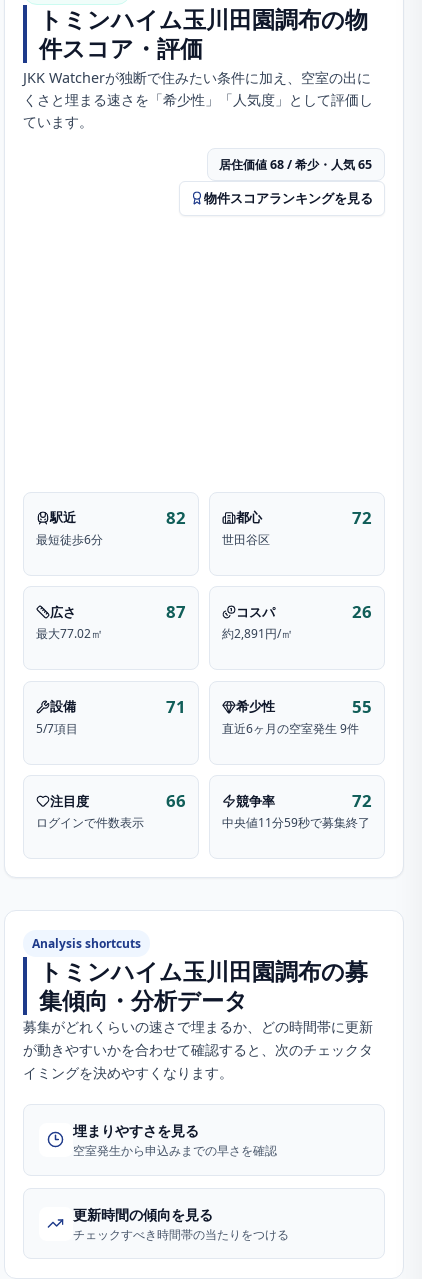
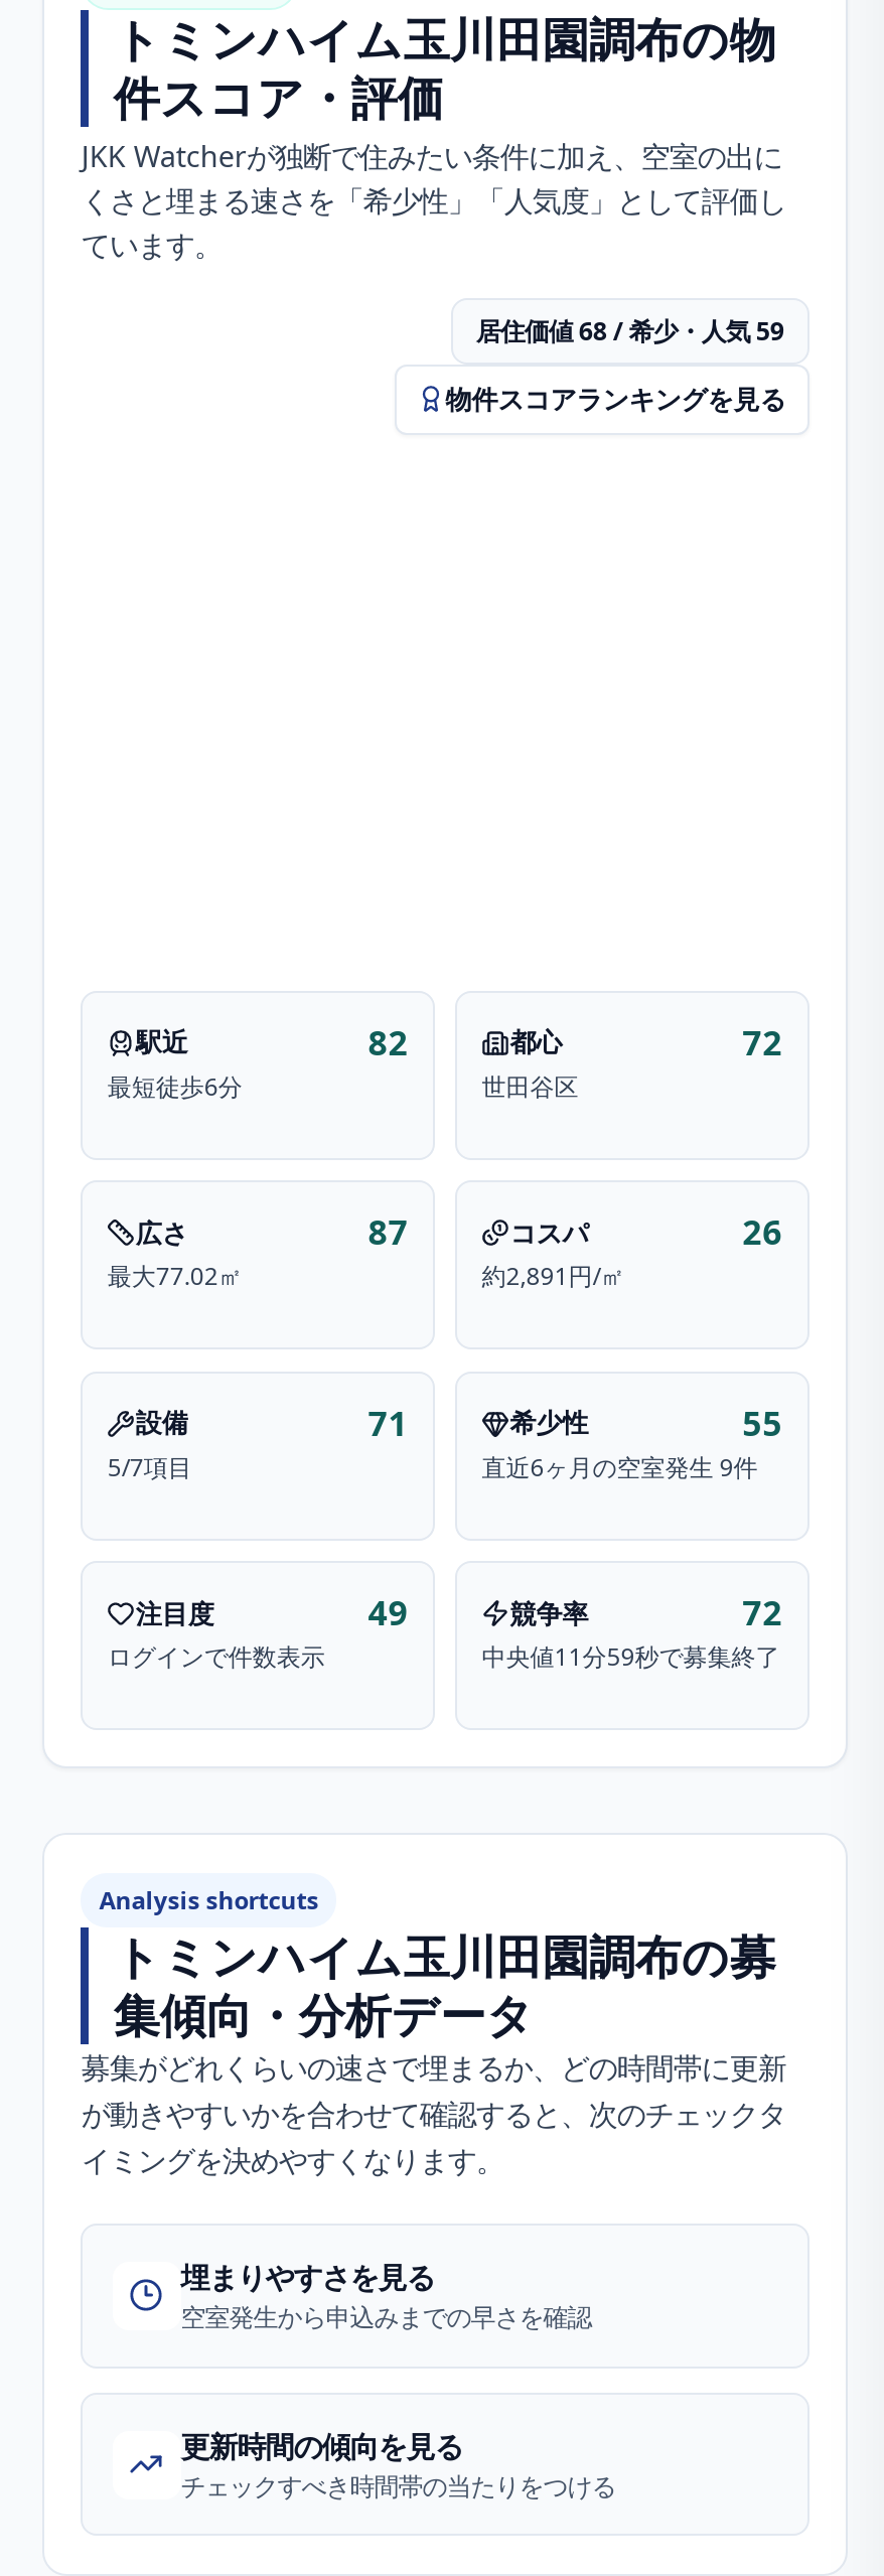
- 居住価値 68 / 希少・人気 65
+ 居住価値 68 / 希少・人気 59

- 66
+ 49
